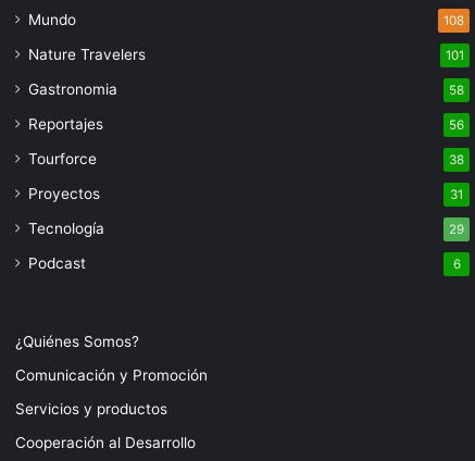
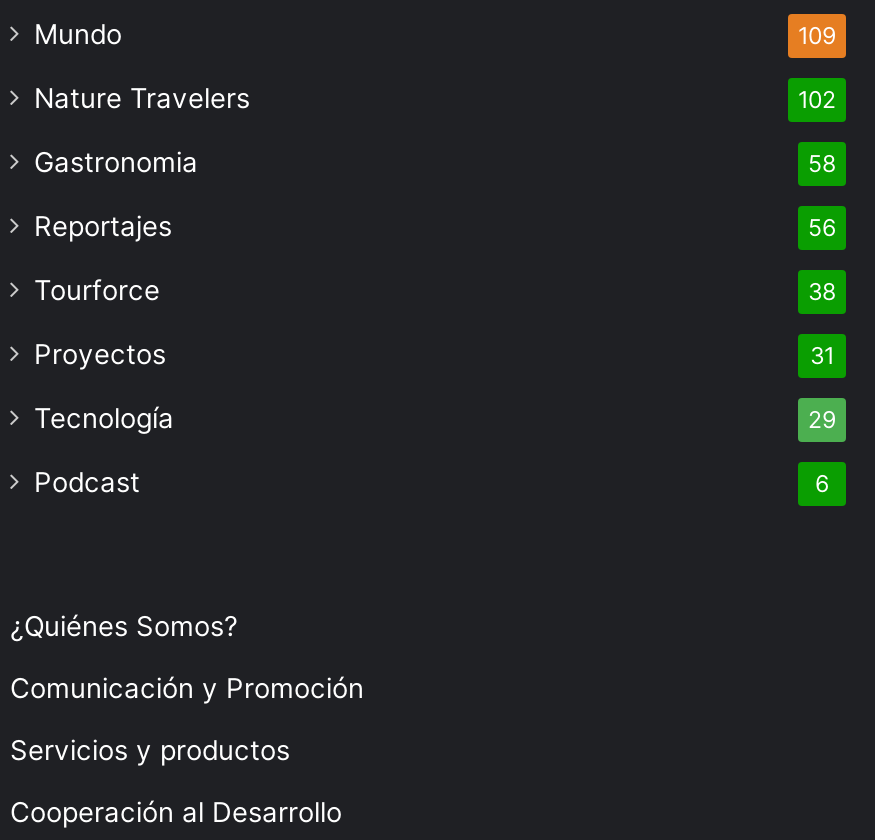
- 108
+ 109

- 101
+ 102
